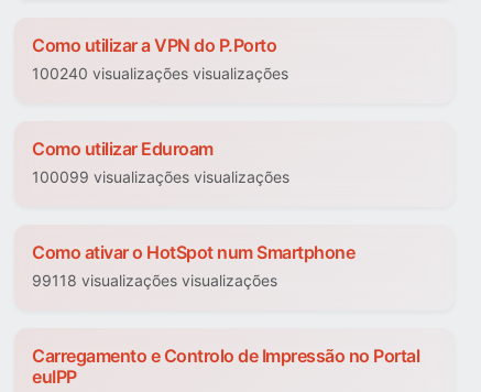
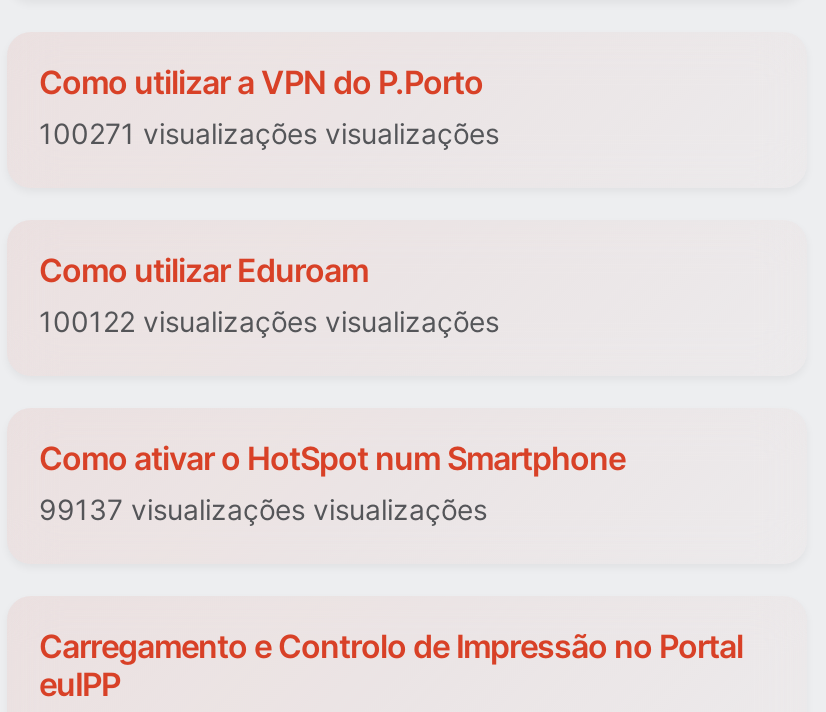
- 100240 visualizações visualizações
+ 100271 visualizações visualizações

- 100099 visualizações visualizações
+ 100122 visualizações visualizações

- 99118 visualizações visualizações
+ 99137 visualizações visualizações
